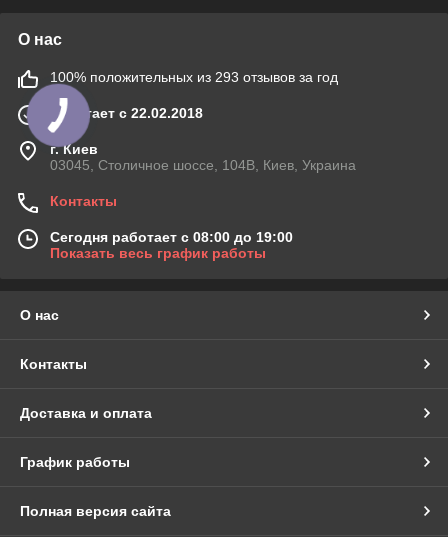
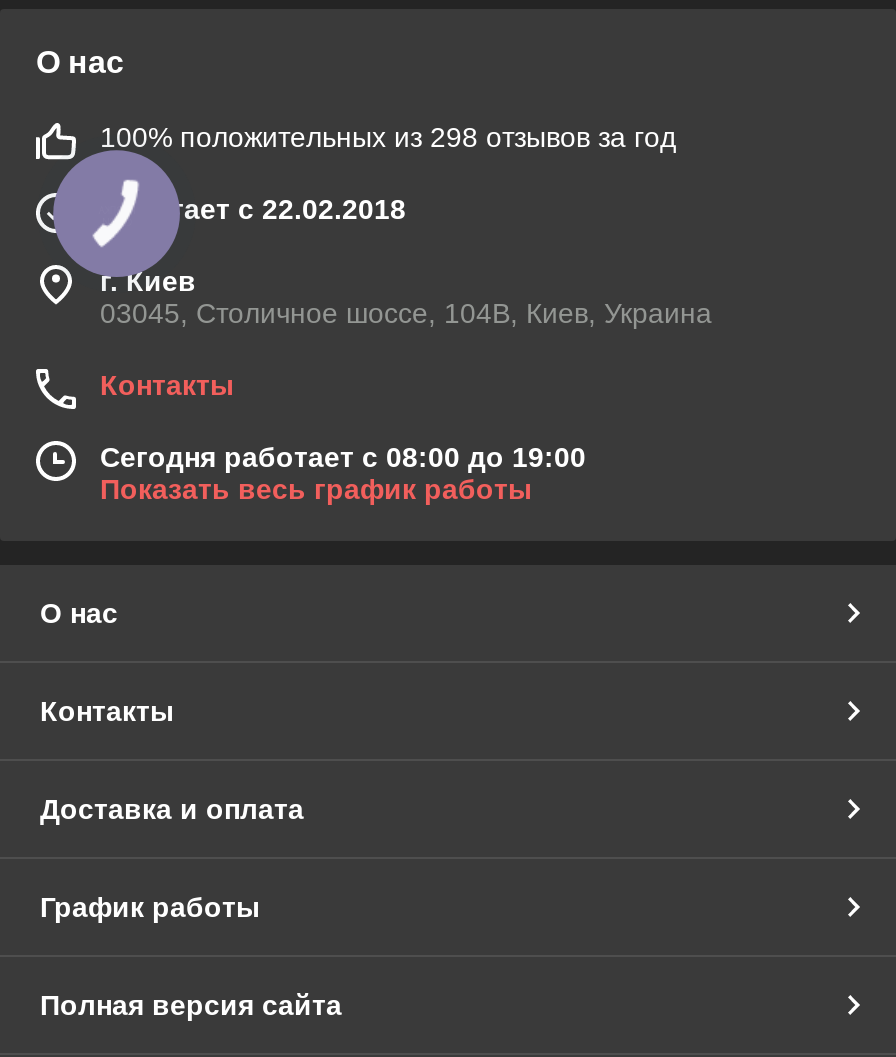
- 100% положительных из 293 отзывов за год
+ 100% положительных из 298 отзывов за год
